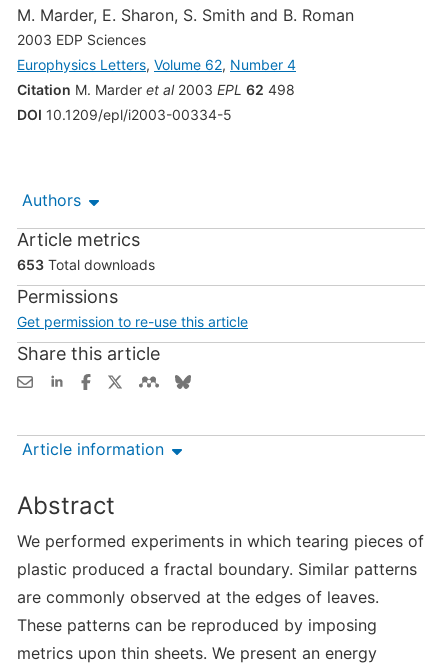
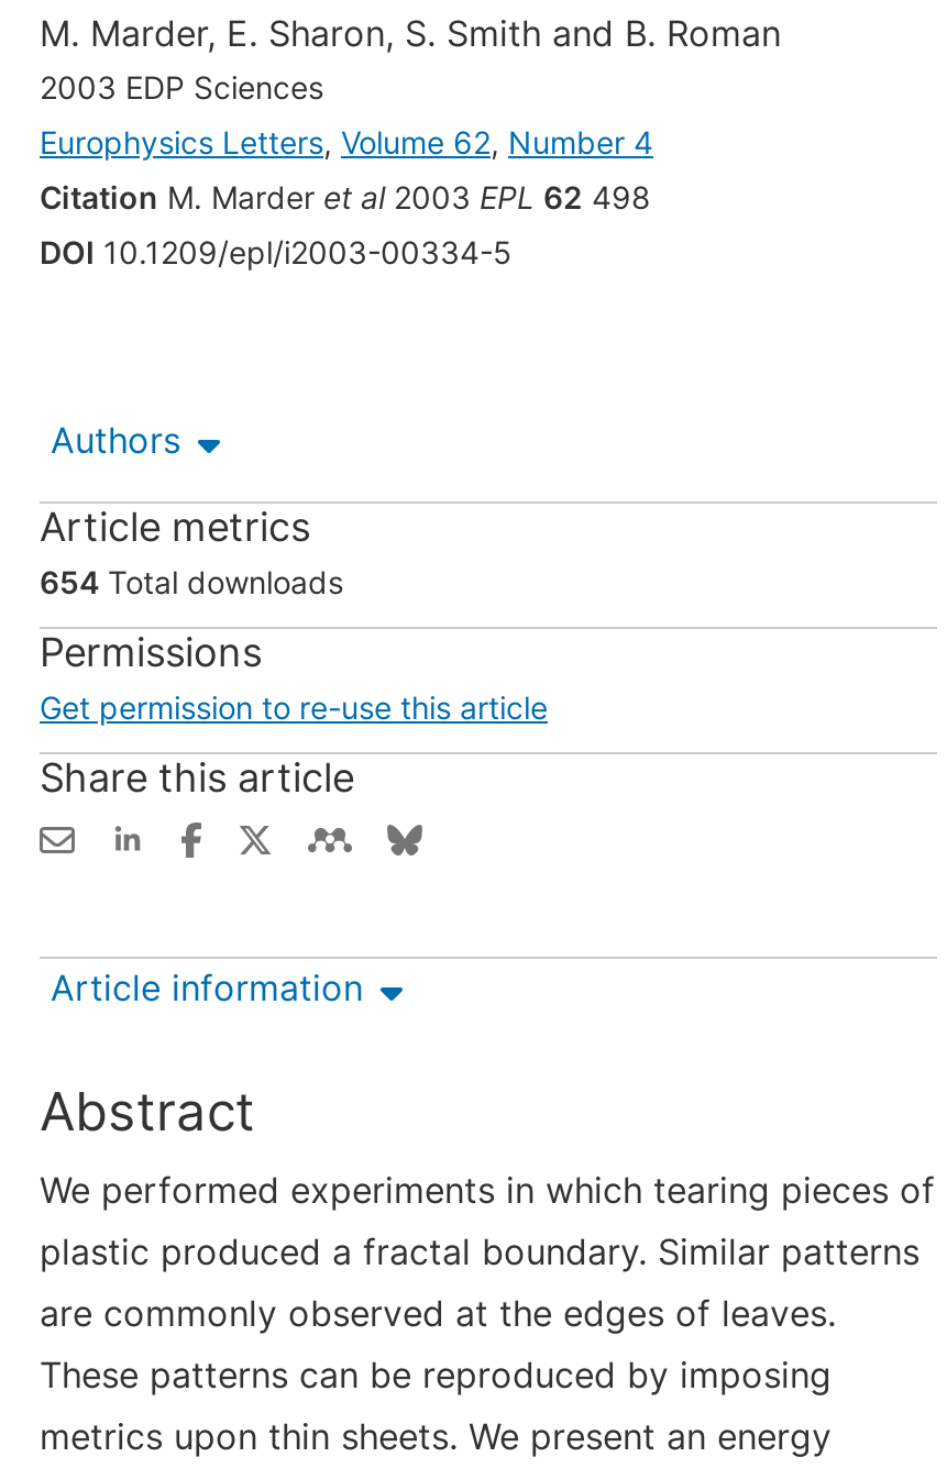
- 653 Total downloads
+ 654 Total downloads
